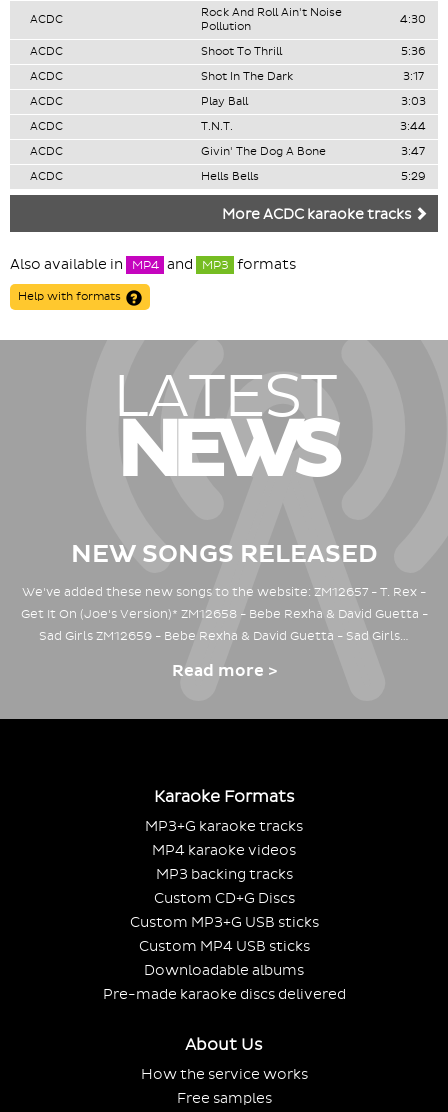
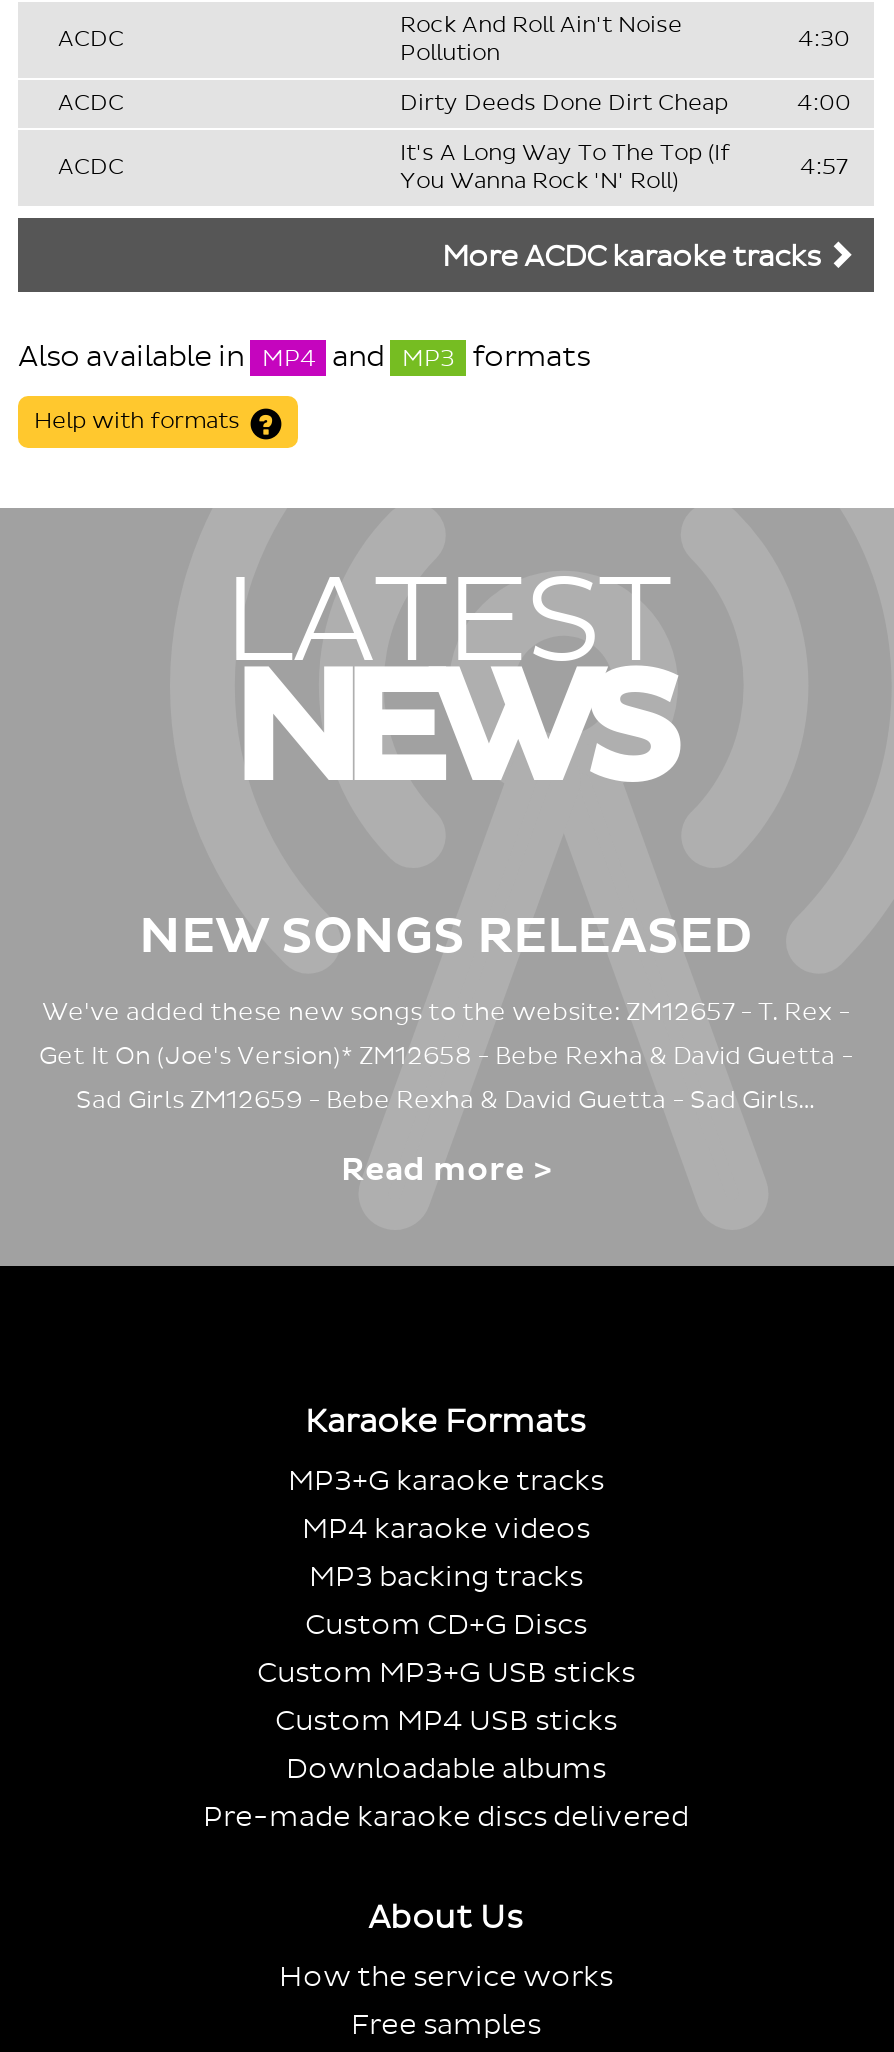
- Shoot To Thrill
- 5:36
+ Dirty Deeds Done Dirt Cheap
+ 4:00

- Shot In The Dark
- 3:17
- ACDC
- Play Ball
- 3:03
- ACDC
- T.N.T.
- 3:44
- ACDC
- Givin' The Dog A Bone
- 3:47
- ACDC
- Hells Bells
- 5:29
+ It's A Long Way To The Top (If
+ You Wanna Rock 'N' Roll)
+ 4:57
